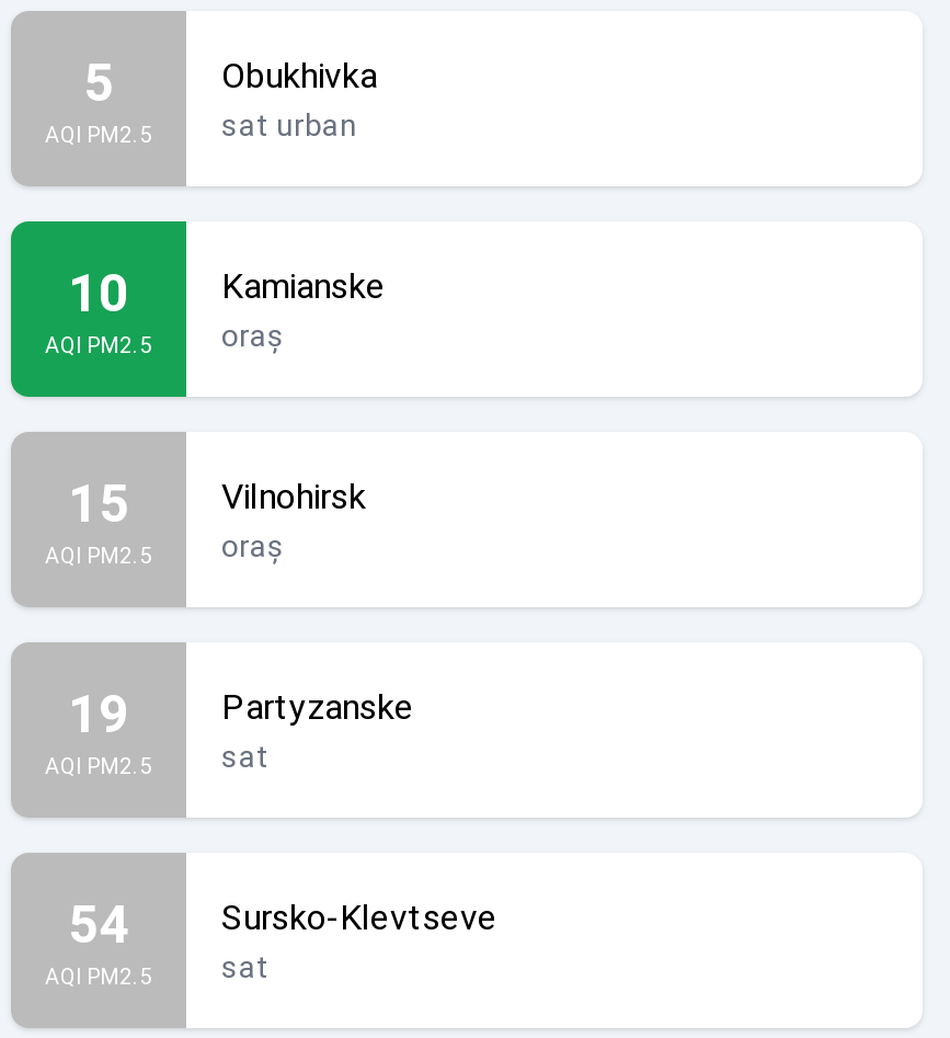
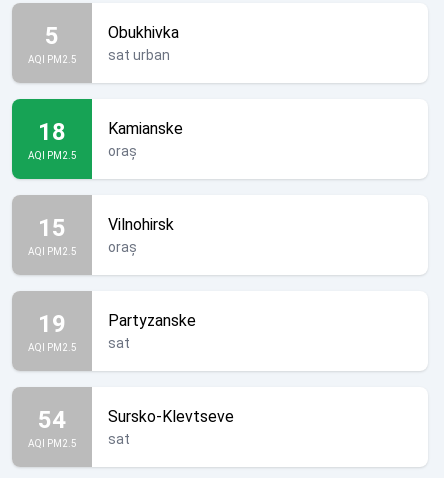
- 10
+ 18
